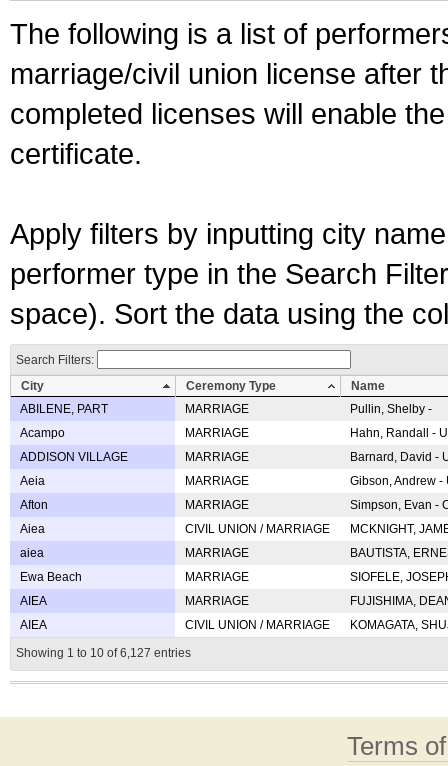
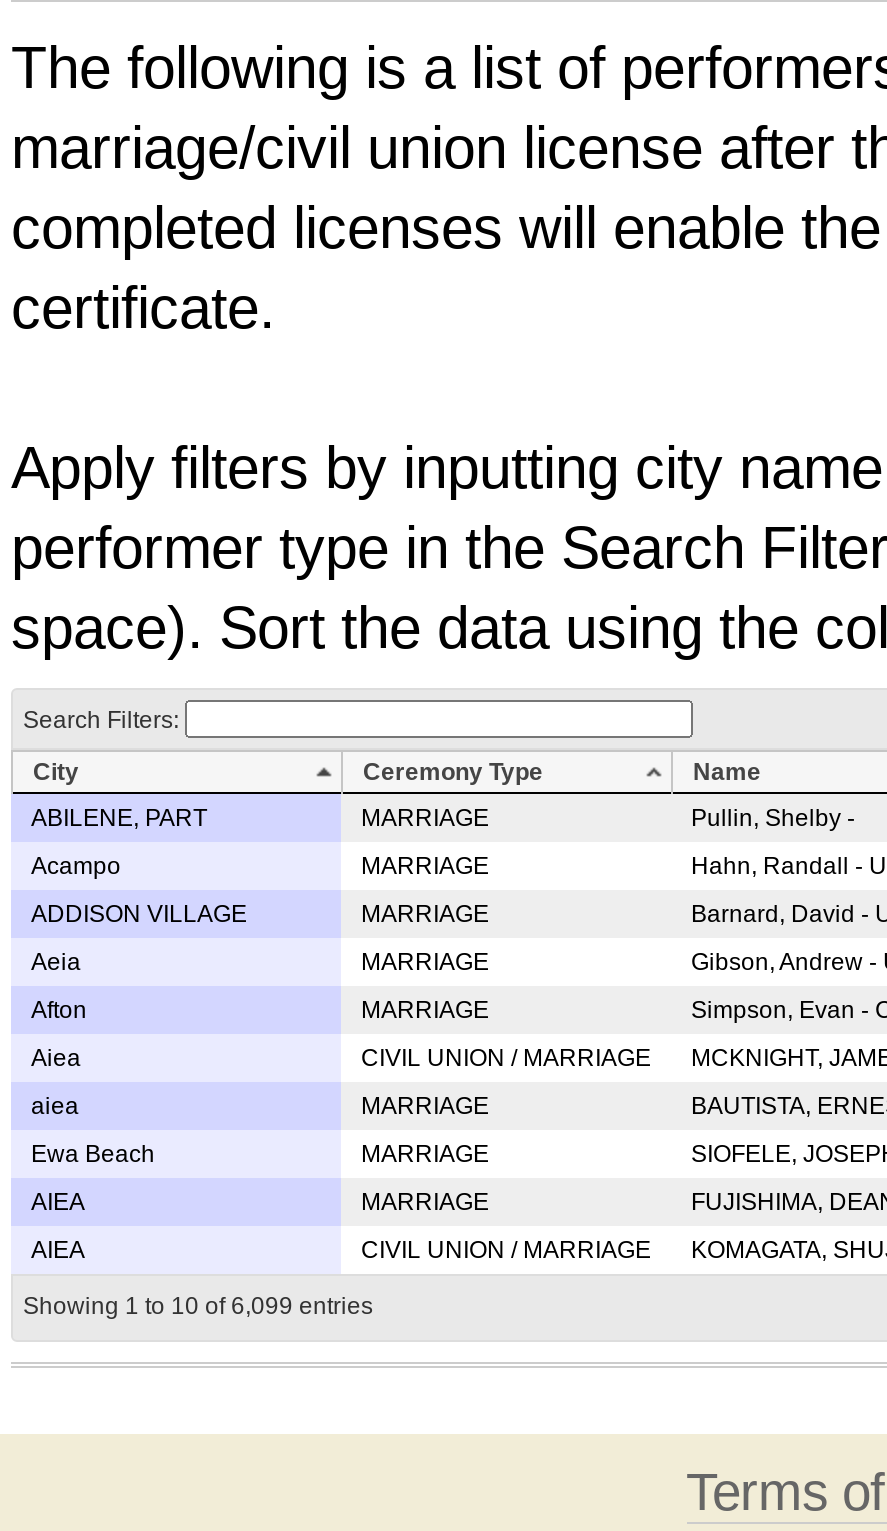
- Showing 1 to 10 of 6,127 entries
+ Showing 1 to 10 of 6,099 entries
